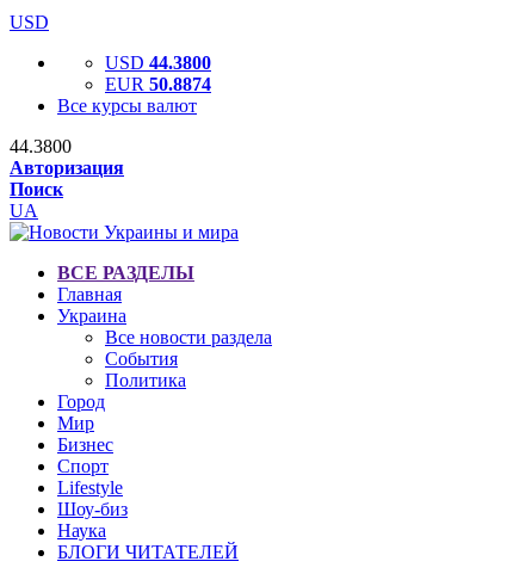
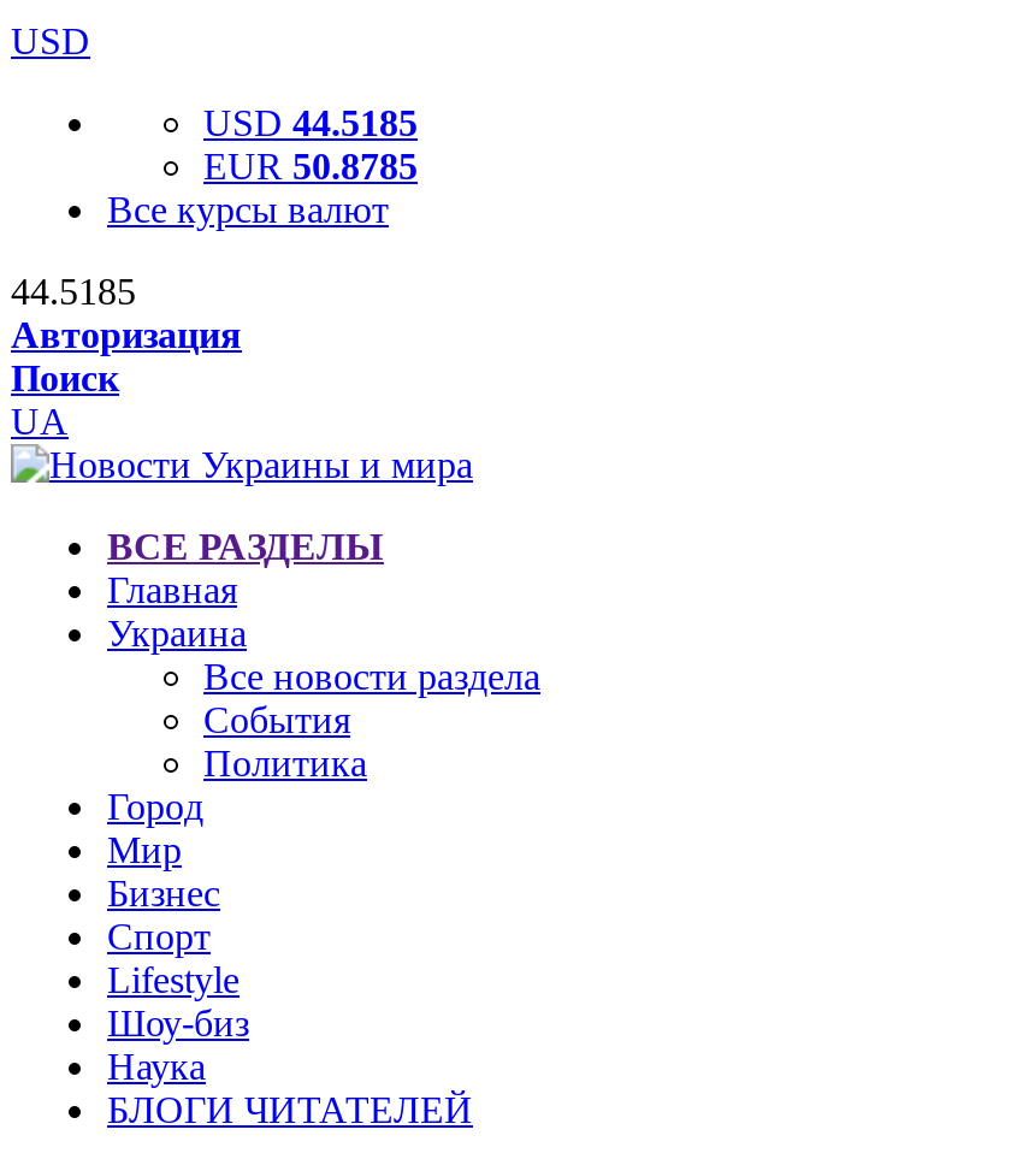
- USD 44.3800
+ USD 44.5185

- EUR 50.8874
+ EUR 50.8785

- 44.3800
+ 44.5185
